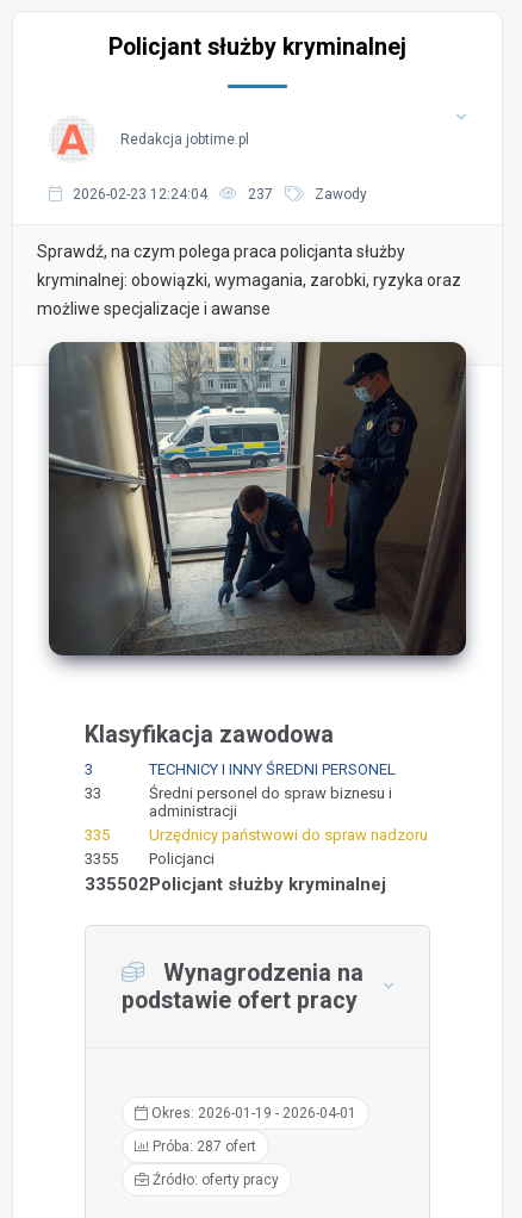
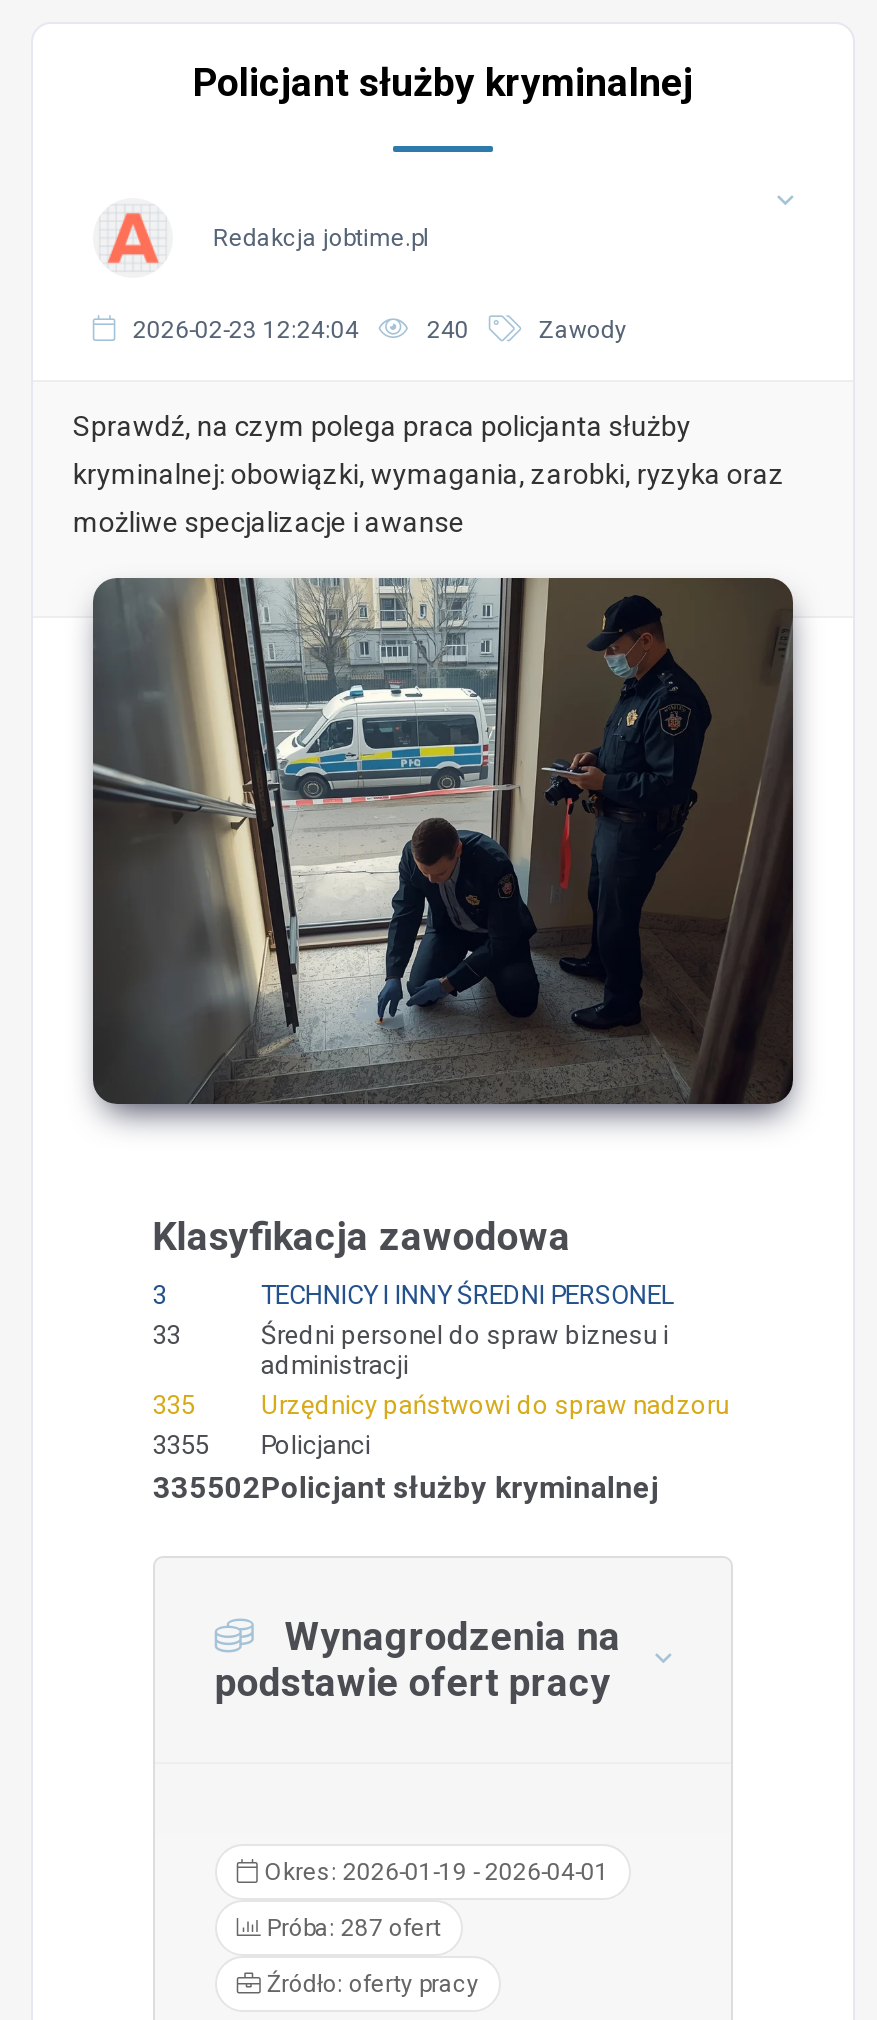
- 237
+ 240
